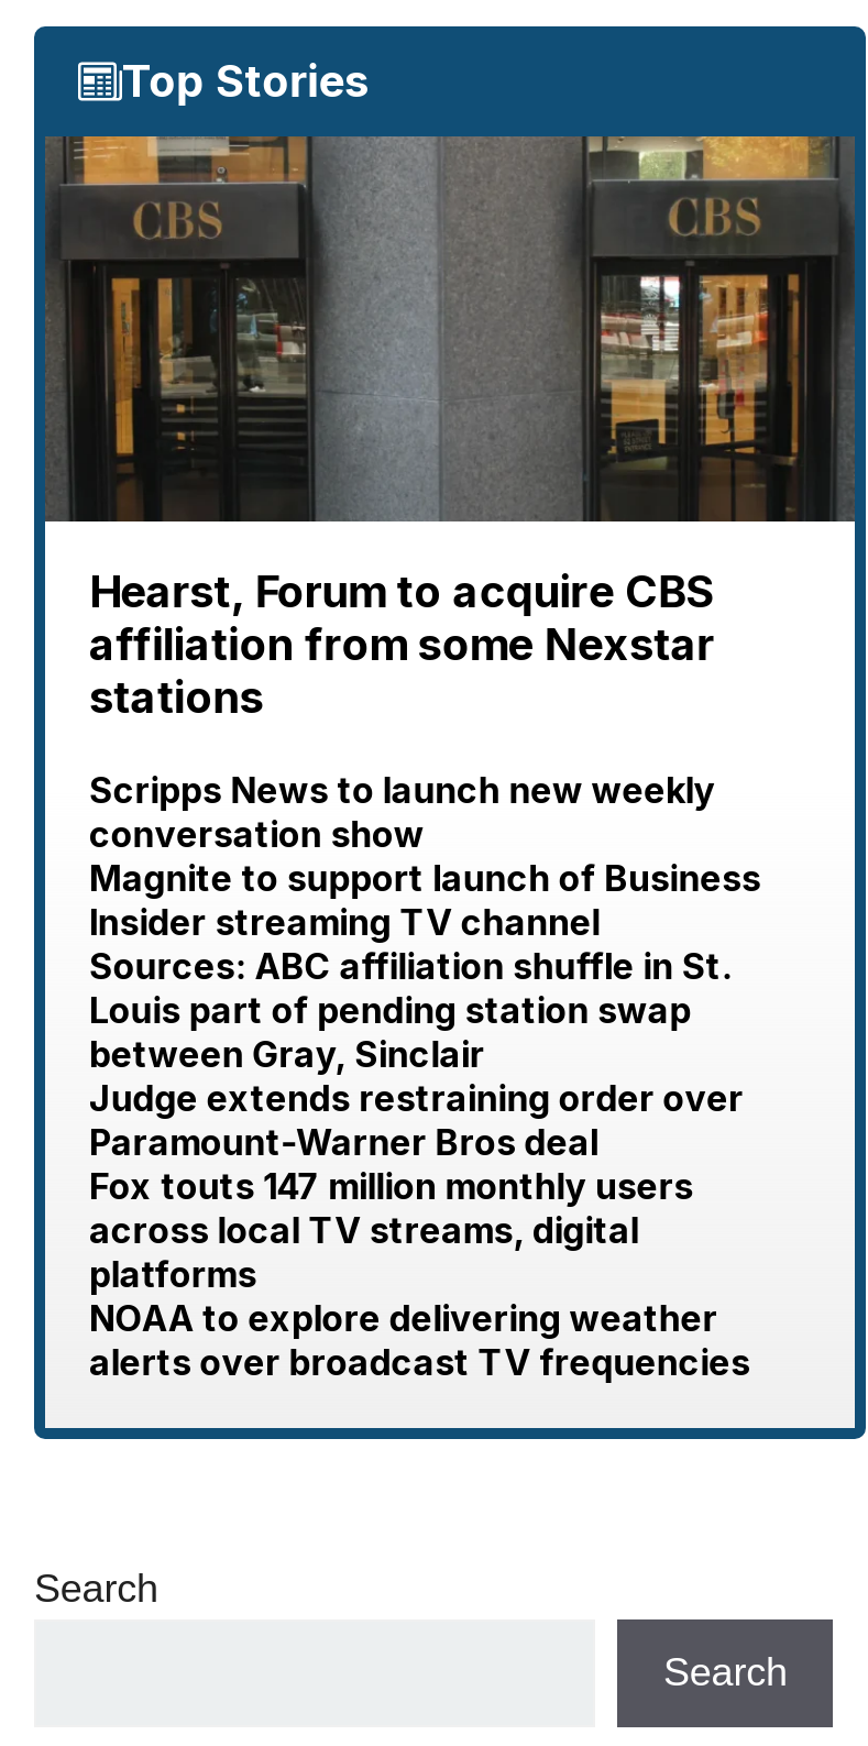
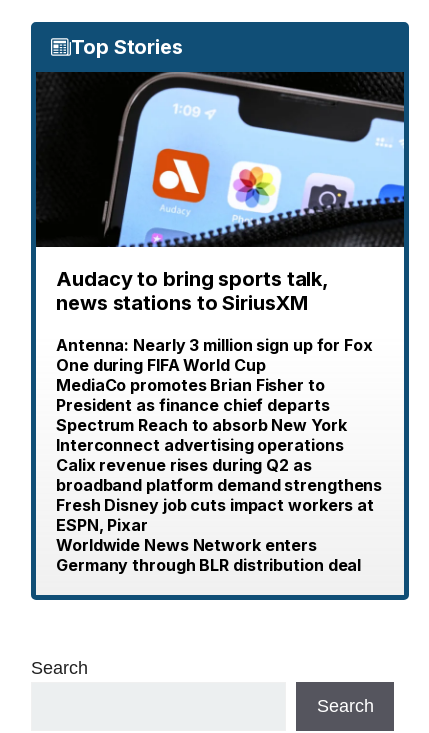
- [image]
- Hearst, Forum to acquire CBS
- affiliation from some Nexstar
- stations
+ [image]
+ Audacy to bring sports talk,
+ news stations to SiriusXM

- Scripps News to launch new weekly
- conversation show
- Magnite to support launch of Business
- Insider streaming TV channel
- Sources: ABC affiliation shuffle in St.
- Louis part of pending station swap
- between Gray, Sinclair
- Judge extends restraining order over
- Paramount-Warner Bros deal
- Fox touts 147 million monthly users
- across local TV streams, digital
- platforms
- NOAA to explore delivering weather
- alerts over broadcast TV frequencies
+ Antenna: Nearly 3 million sign up for Fox
+ One during FIFA World Cup
+ MediaCo promotes Brian Fisher to
+ President as finance chief departs
+ Spectrum Reach to absorb New York
+ Interconnect advertising operations
+ Calix revenue rises during Q2 as
+ broadband platform demand strengthens
+ Fresh Disney job cuts impact workers at
+ ESPN, Pixar
+ Worldwide News Network enters
+ Germany through BLR distribution deal
